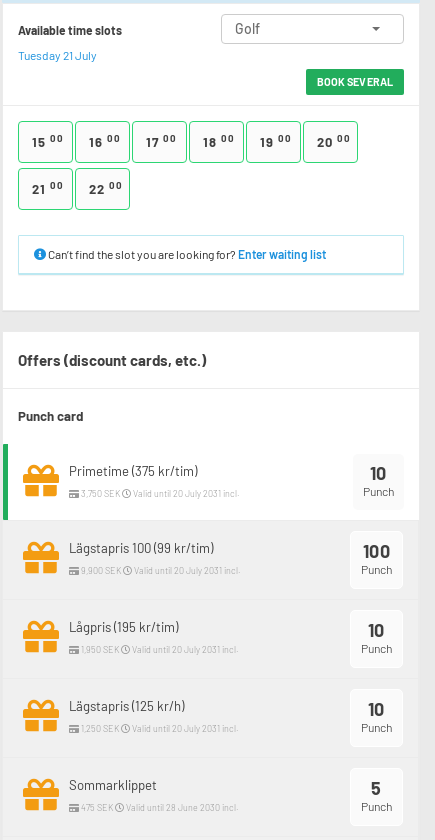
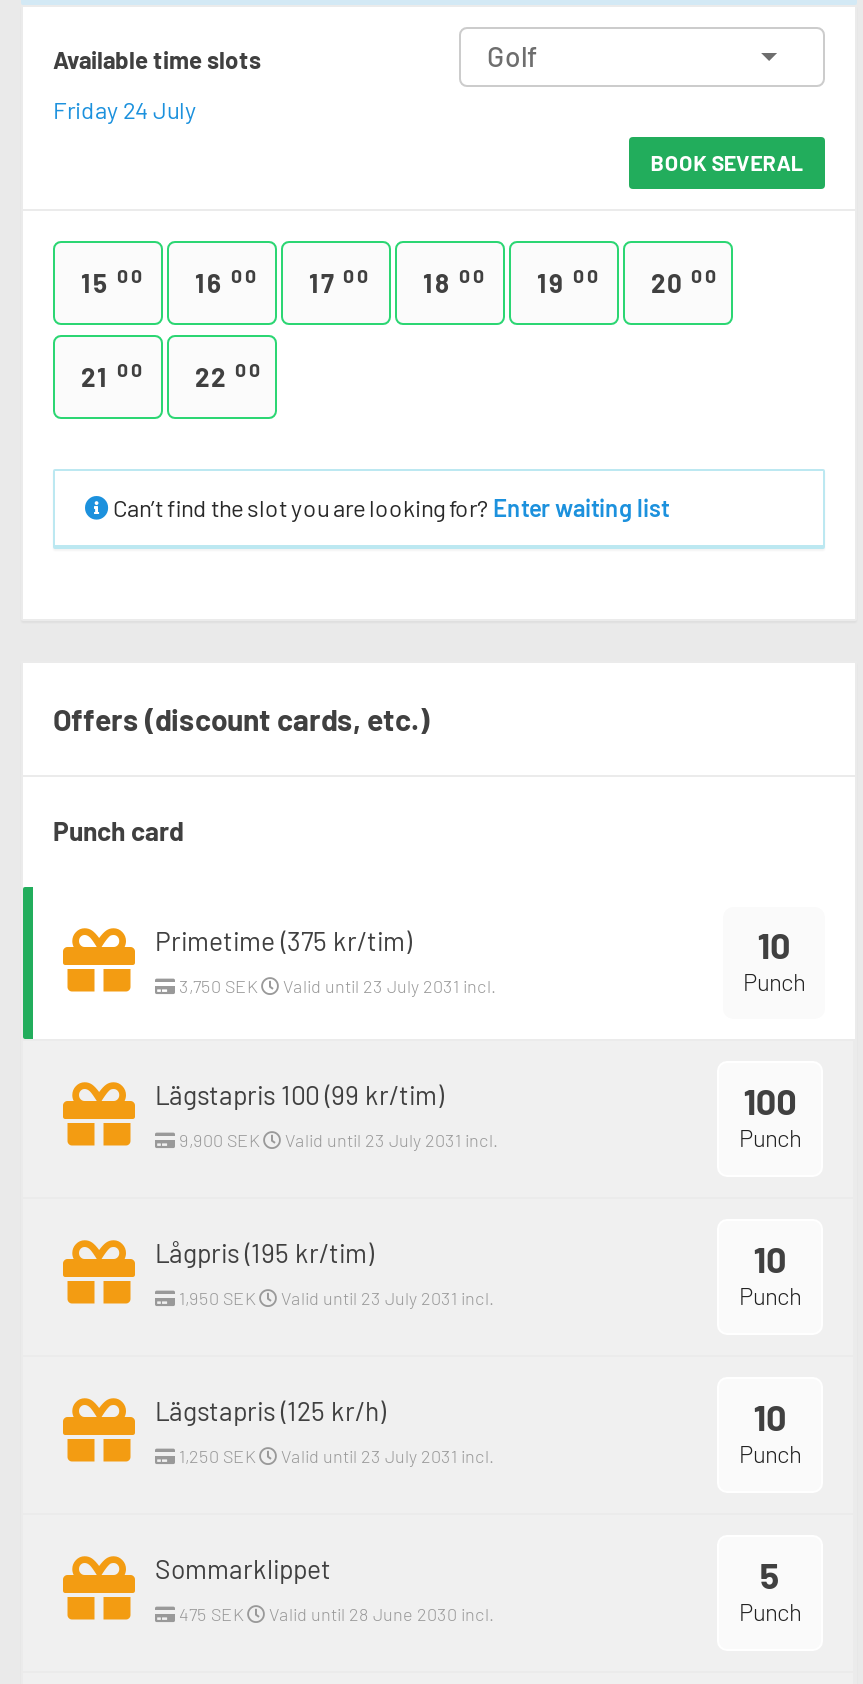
- Tuesday 21 July
+ Friday 24 July

- Valid until 20 July 2031 incl.
+ Valid until 23 July 2031 incl.

- Valid until 20 July 2031 incl.
+ Valid until 23 July 2031 incl.

- Valid until 20 July 2031 incl.
+ Valid until 23 July 2031 incl.

- Valid until 20 July 2031 incl.
+ Valid until 23 July 2031 incl.
